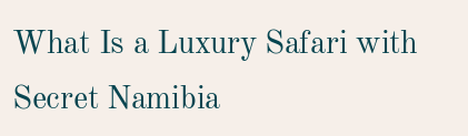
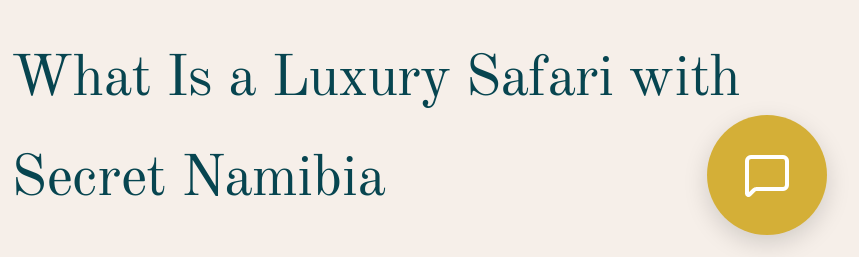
+ [image]
